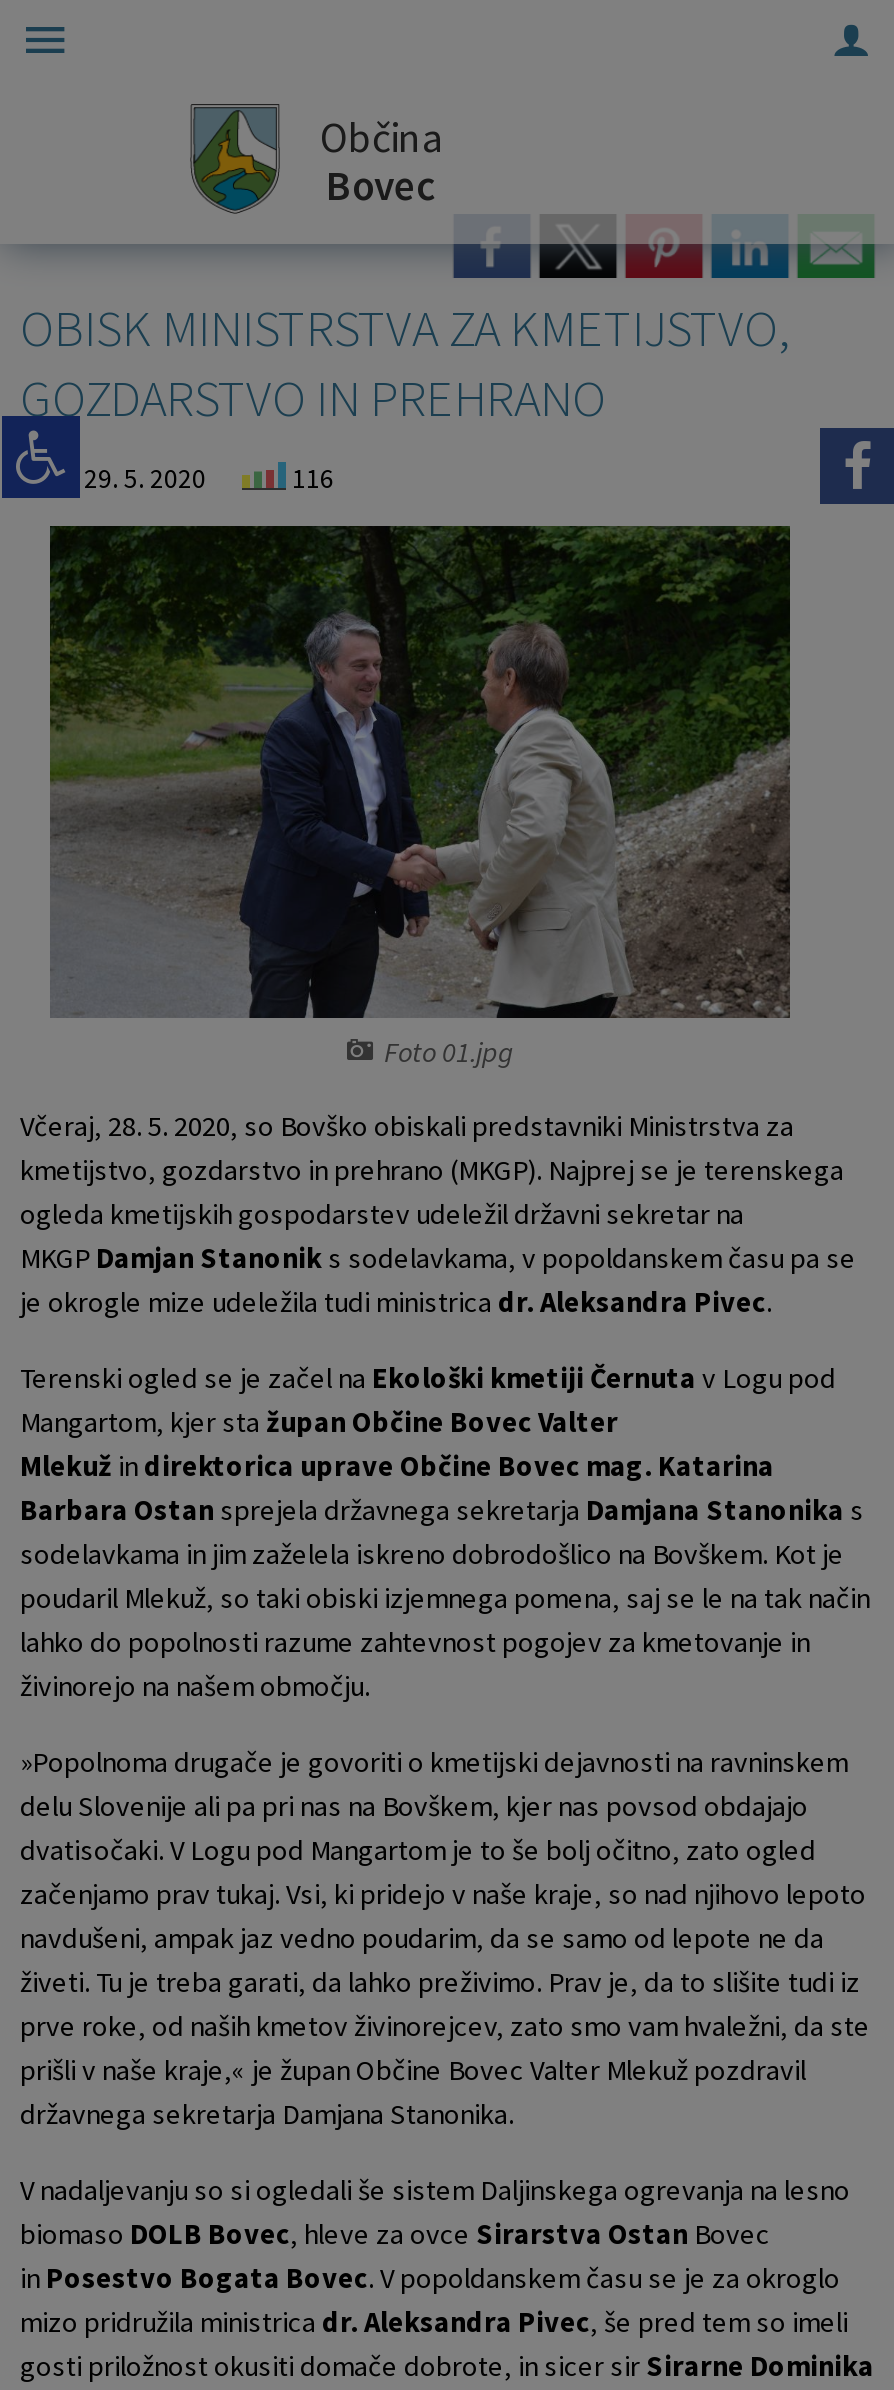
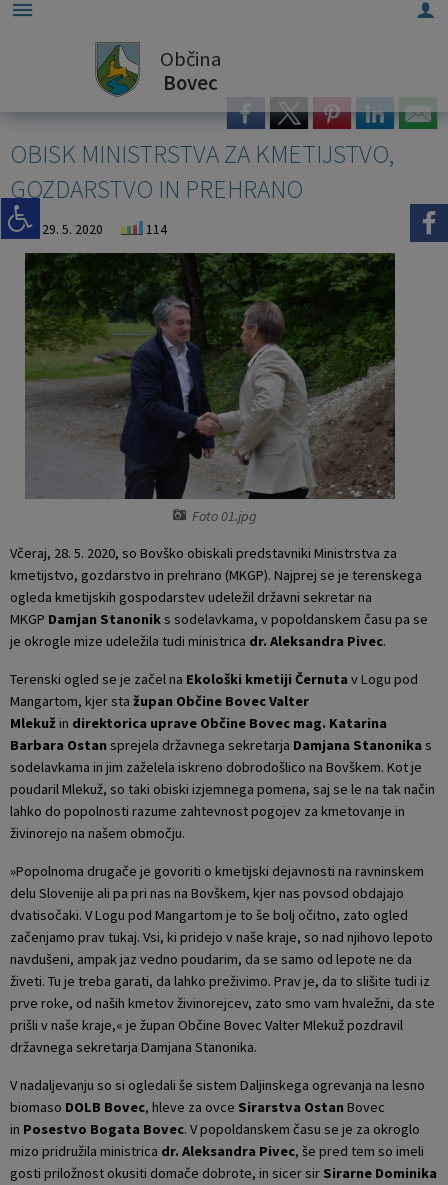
- 116
+ 114
